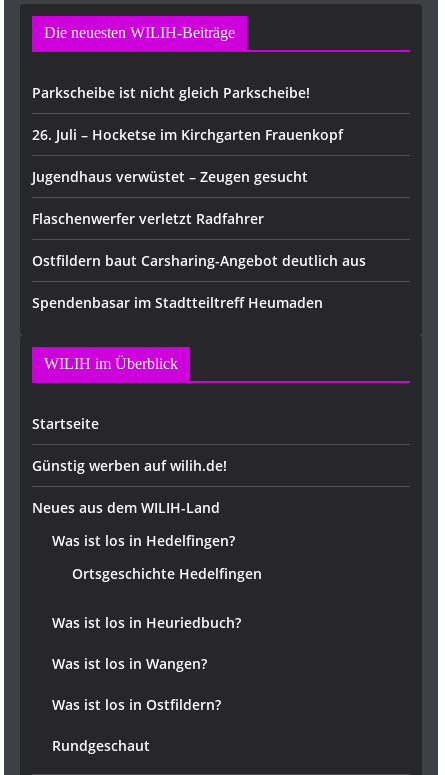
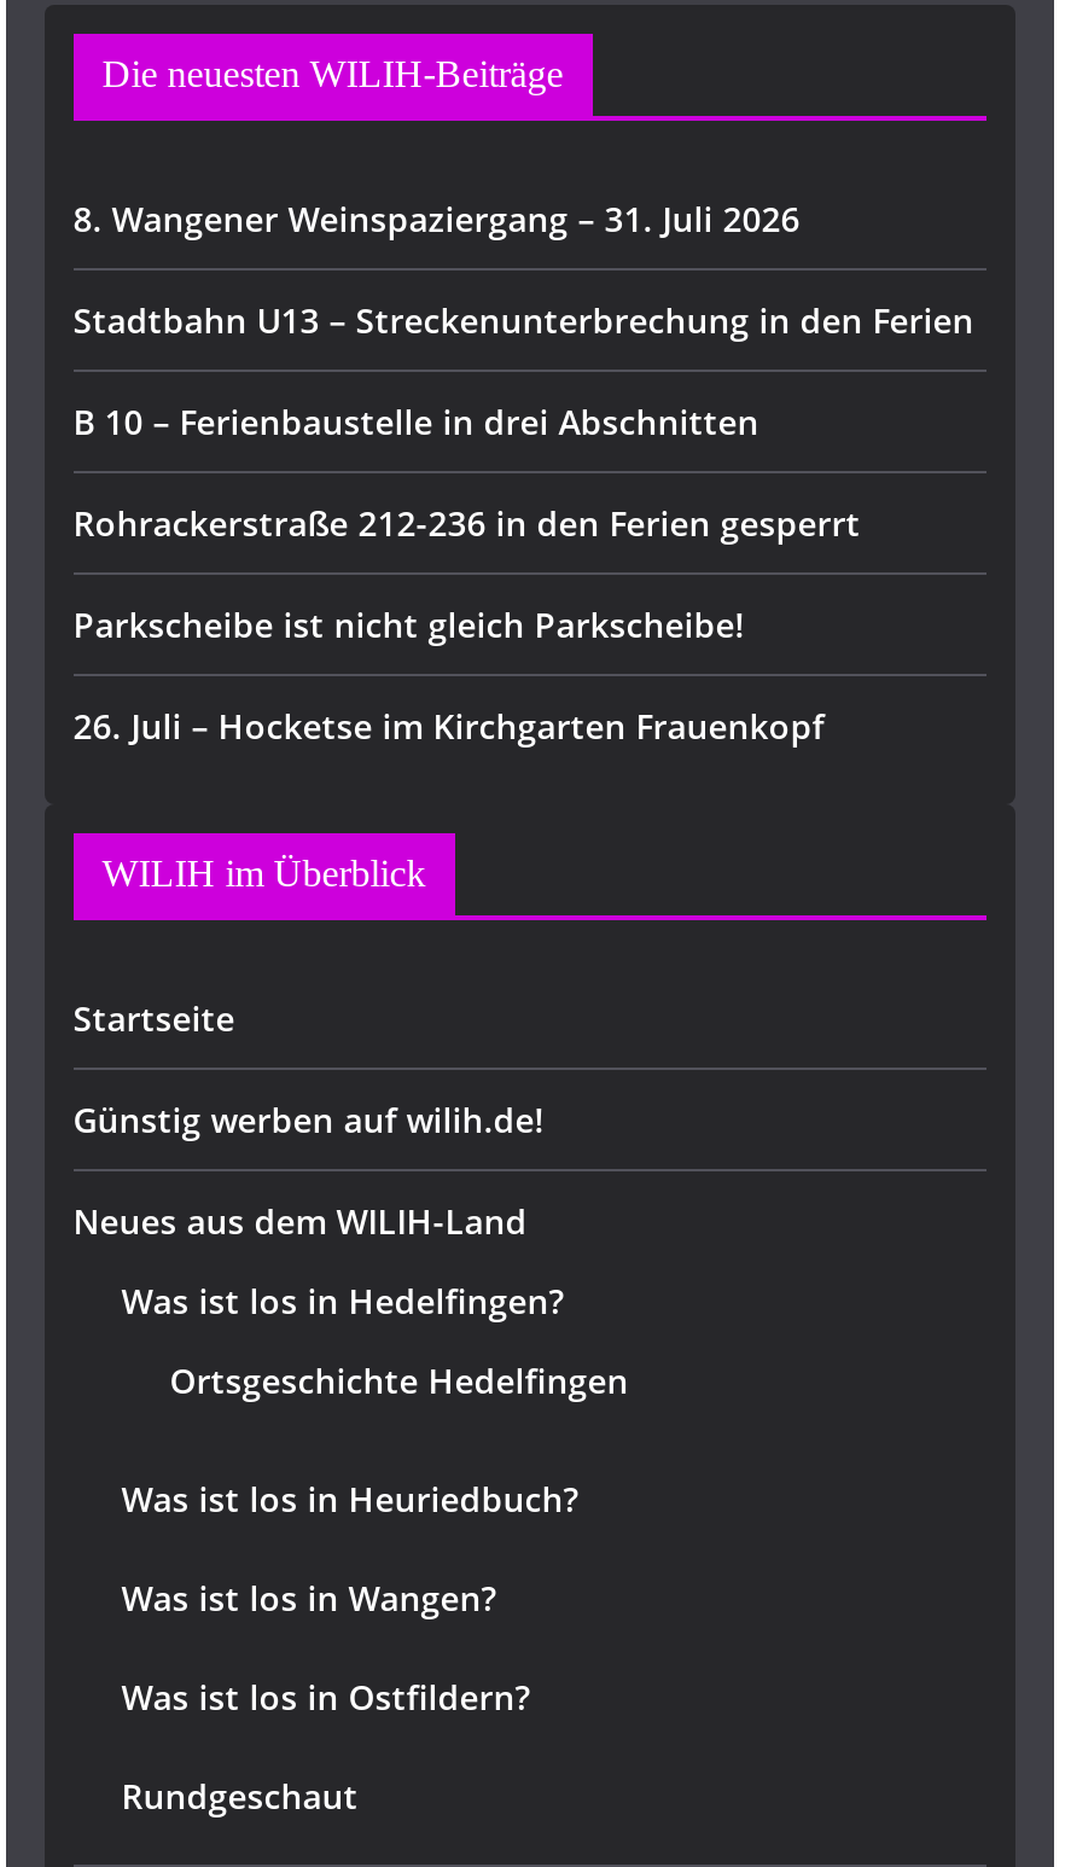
+ 8. Wangener Weinspaziergang – 31. Juli 2026
+ Stadtbahn U13 – Streckenunterbrechung in den Ferien
+ B 10 – Ferienbaustelle in drei Abschnitten
+ Rohrackerstraße 212-236 in den Ferien gesperrt

moved down: Parkscheibe ist nicht gleich Parkscheibe! | 26. Juli – Hocketse im Kirchgarten Frauenkopf

- Jugendhaus verwüstet – Zeugen gesucht
- Flaschenwerfer verletzt Radfahrer
- Ostfildern baut Carsharing-Angebot deutlich aus
- Spendenbasar im Stadtteiltreff Heumaden
